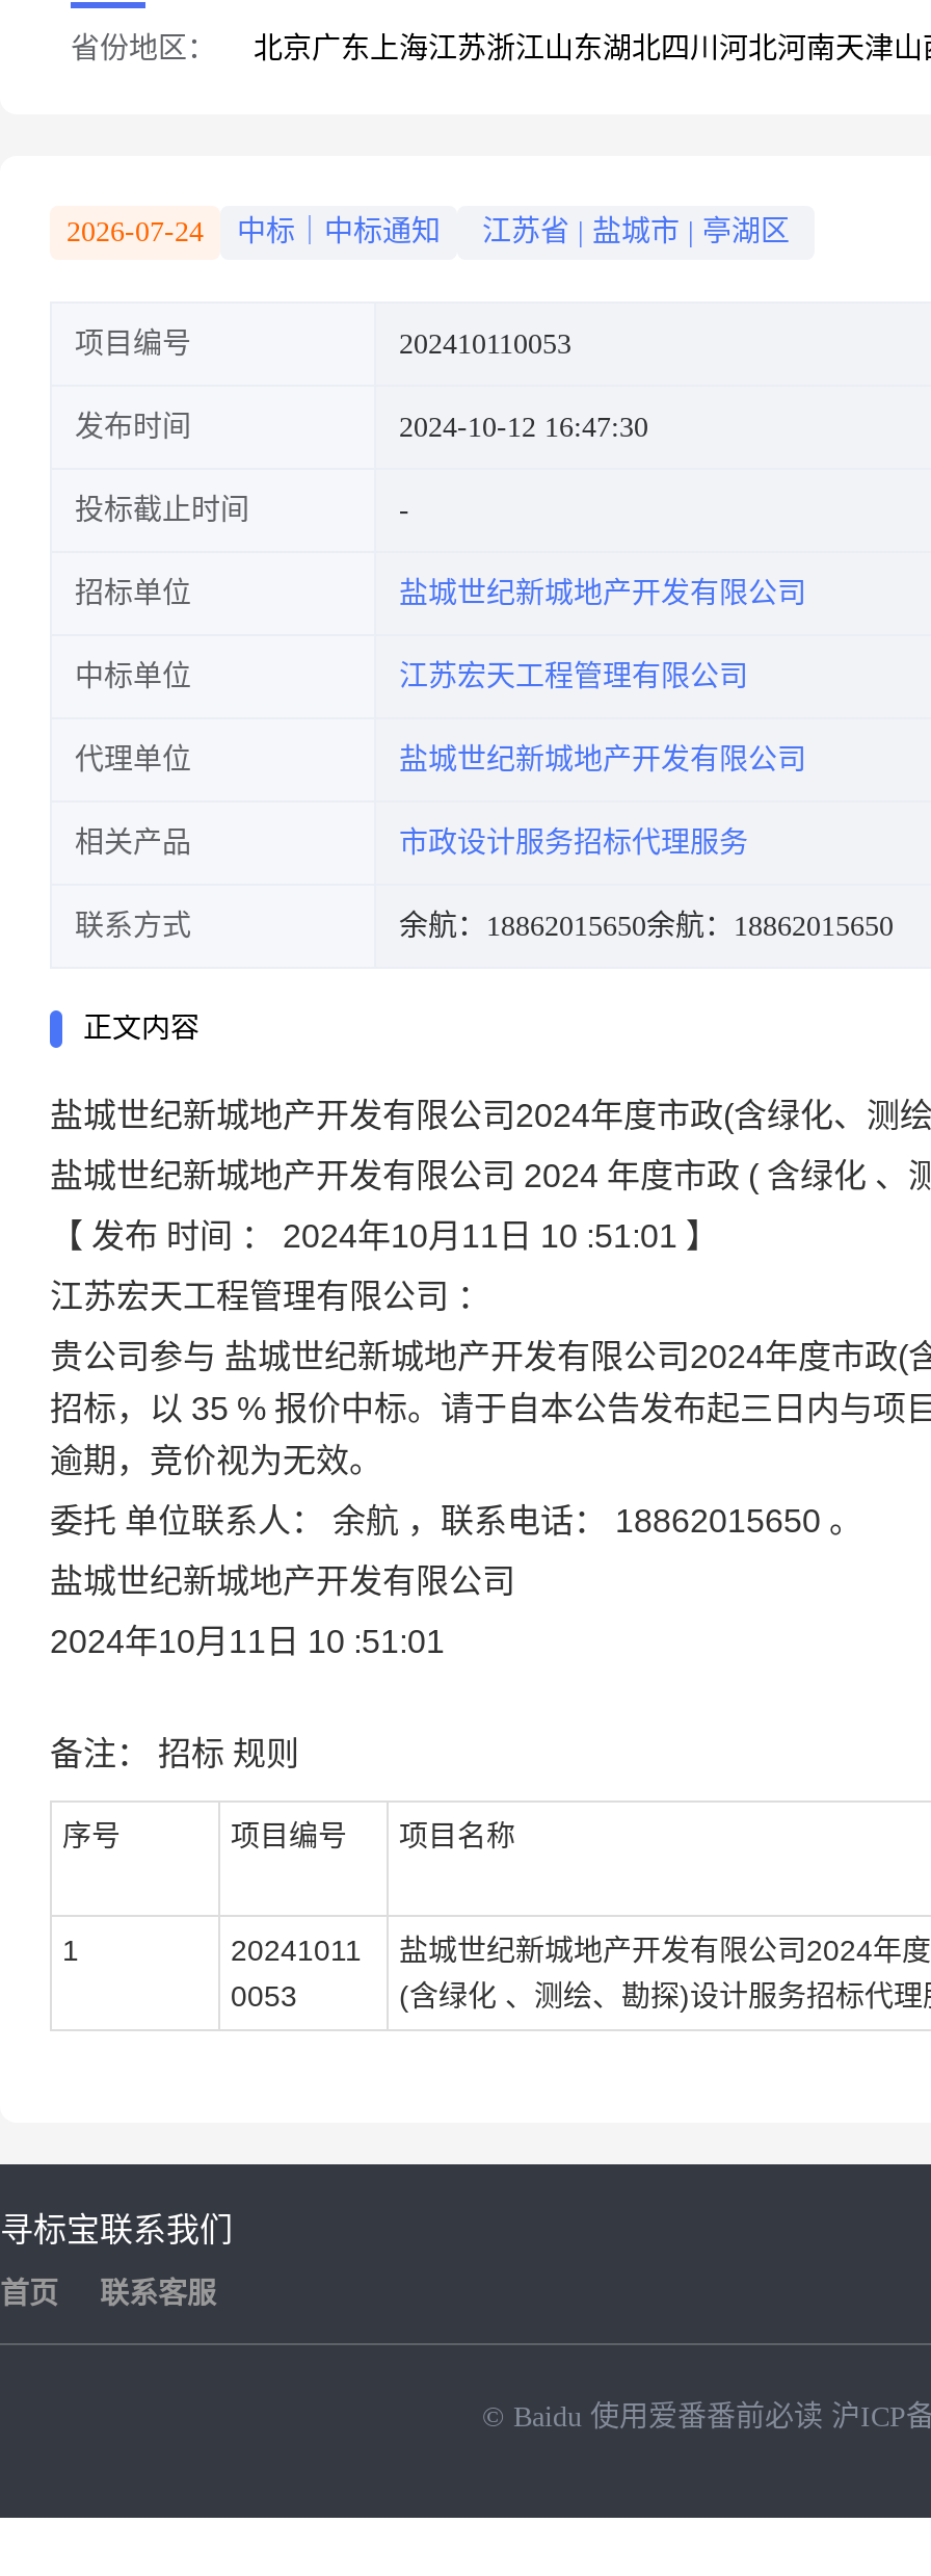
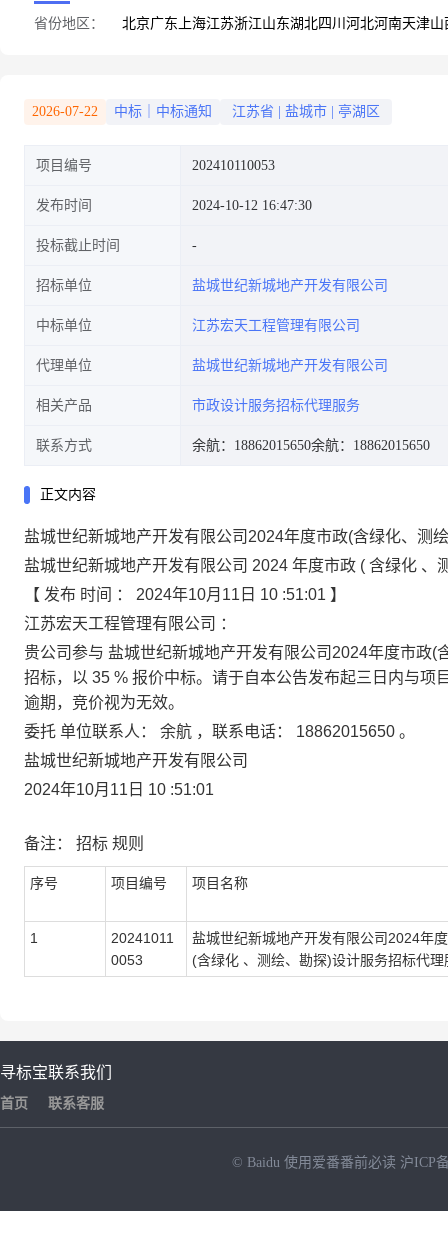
- 2026-07-24
+ 2026-07-22
